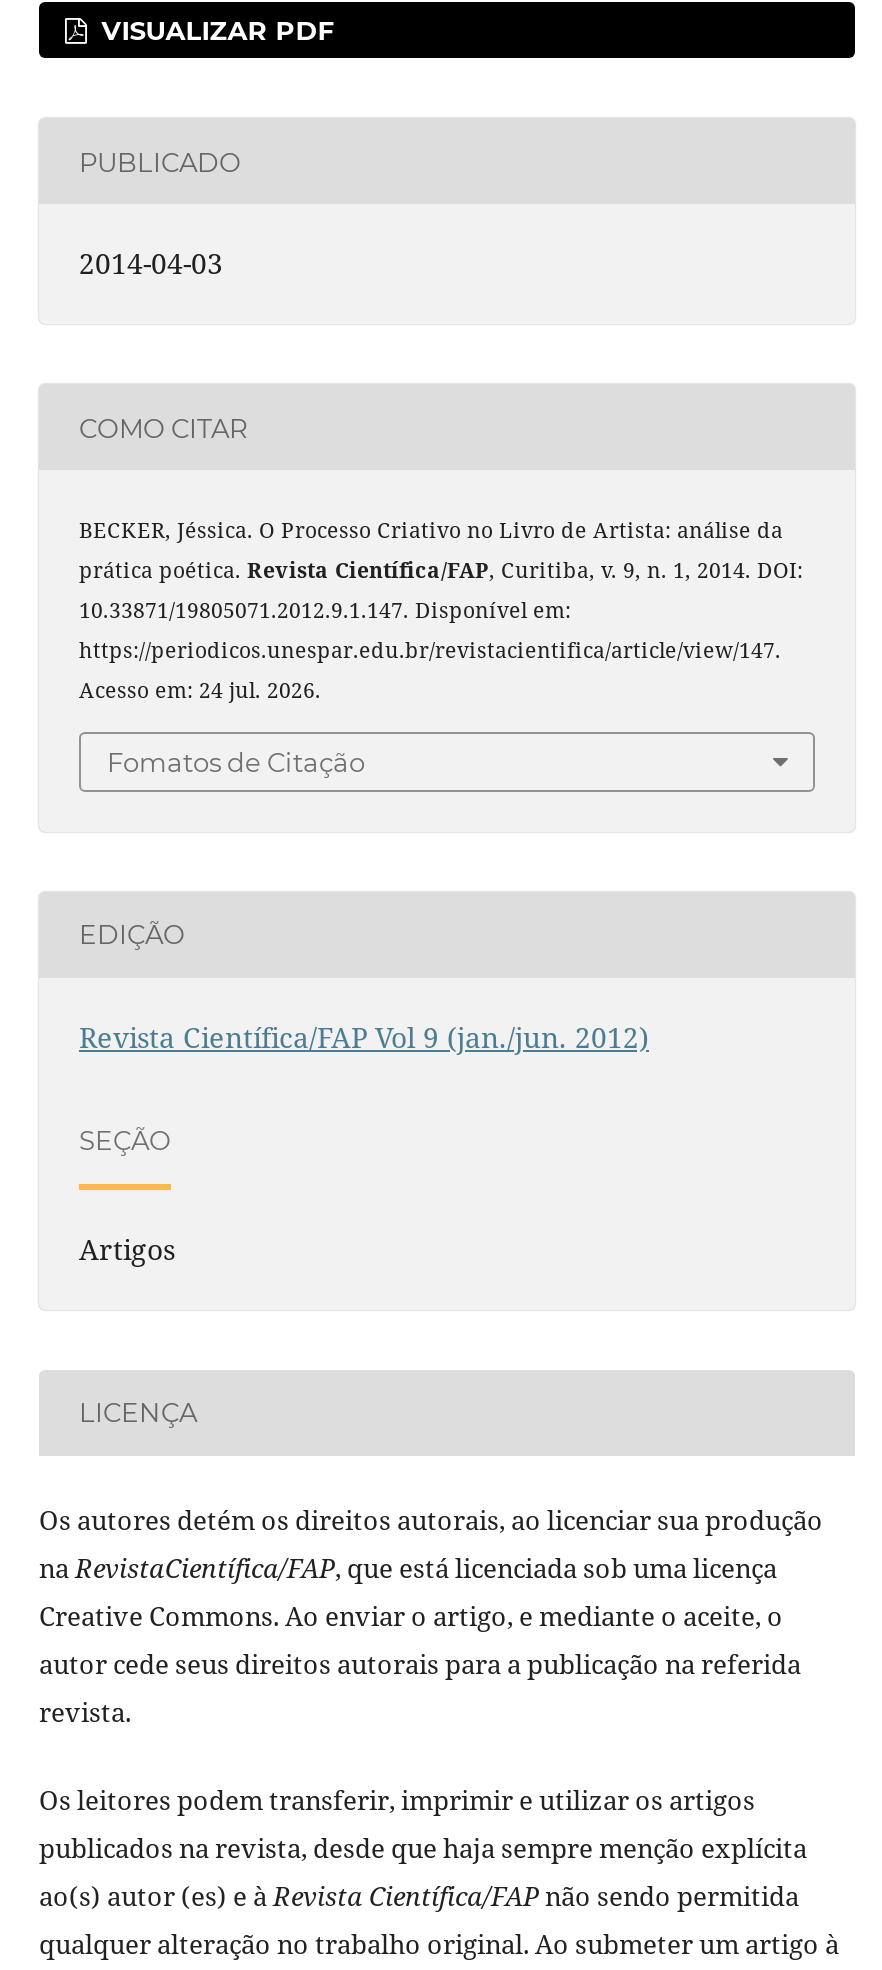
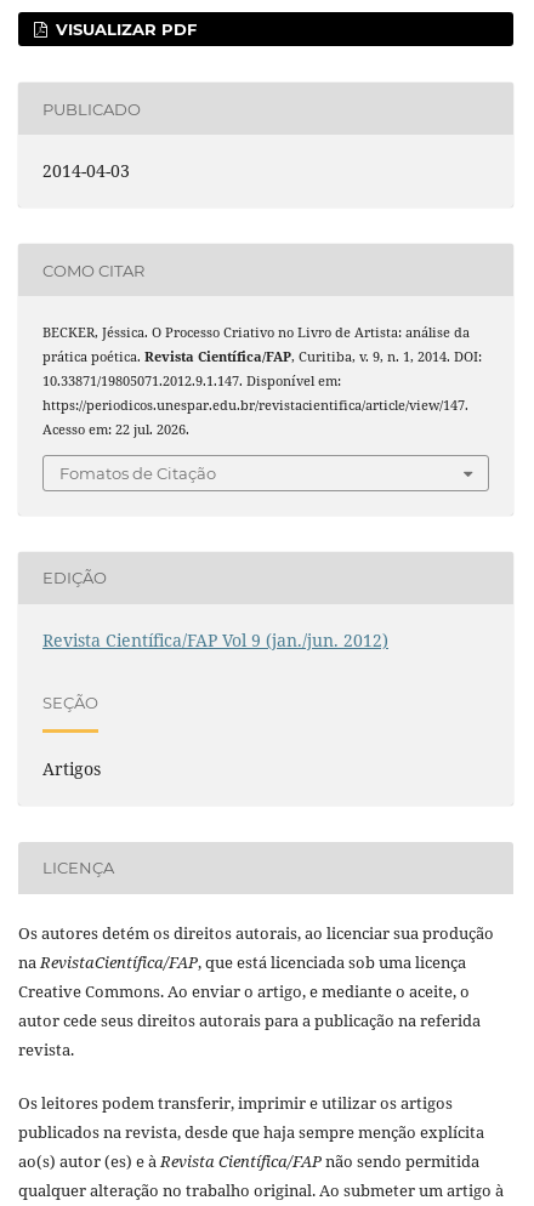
- Acesso em: 24 jul. 2026.
+ Acesso em: 22 jul. 2026.
